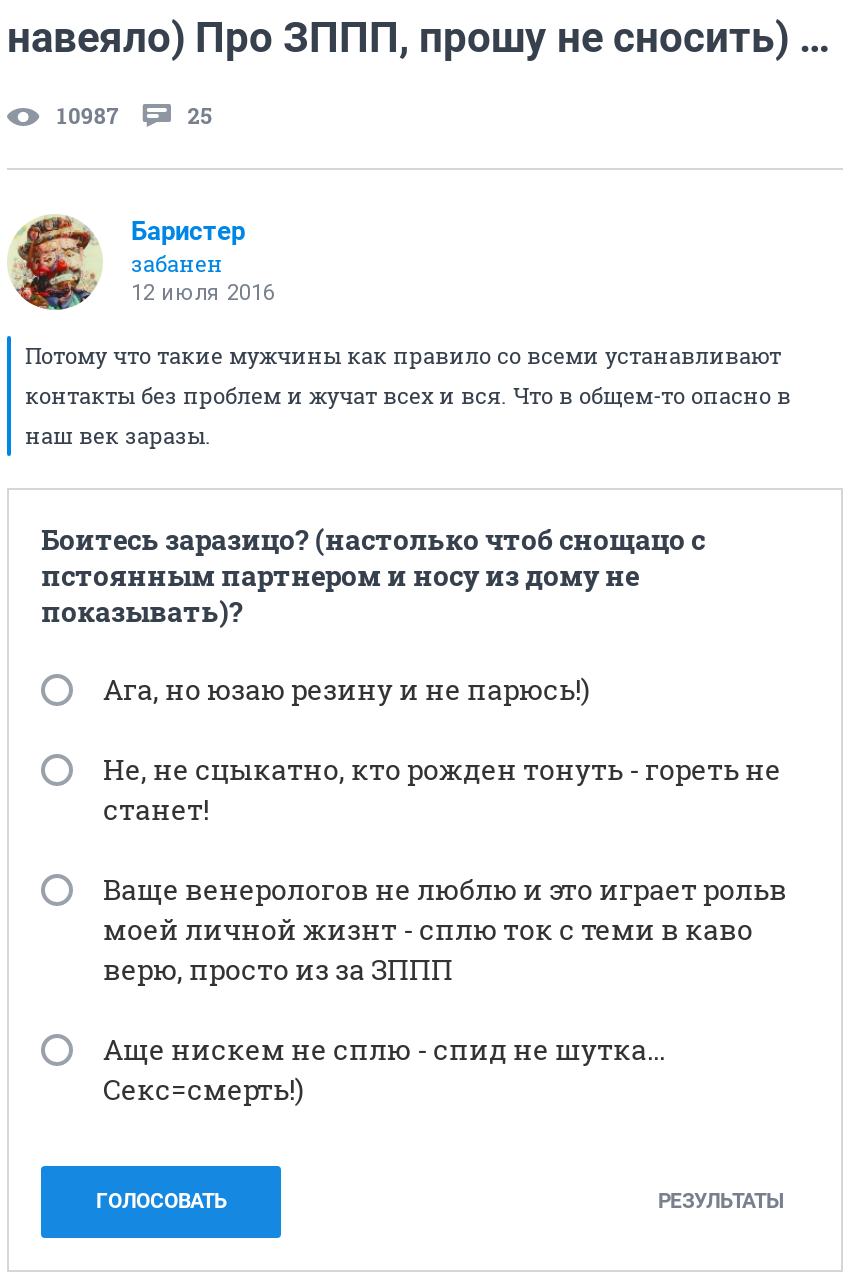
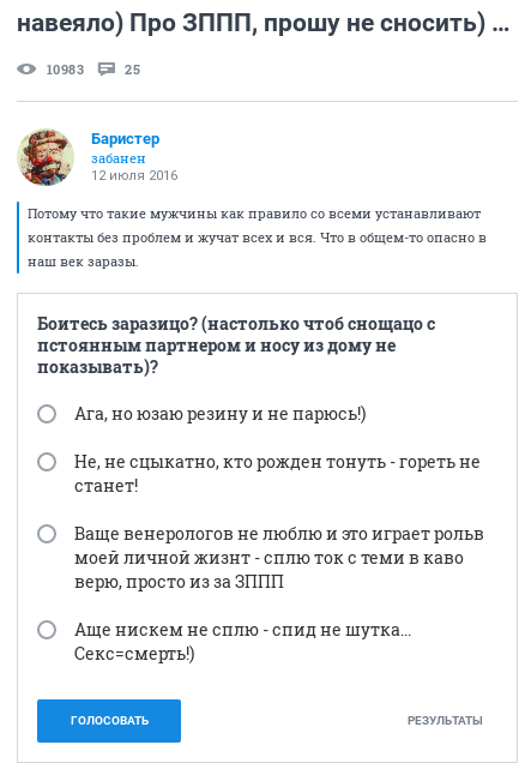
- 10987
+ 10983
